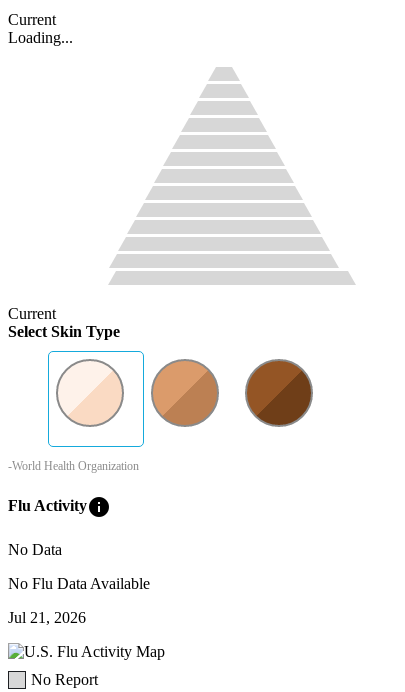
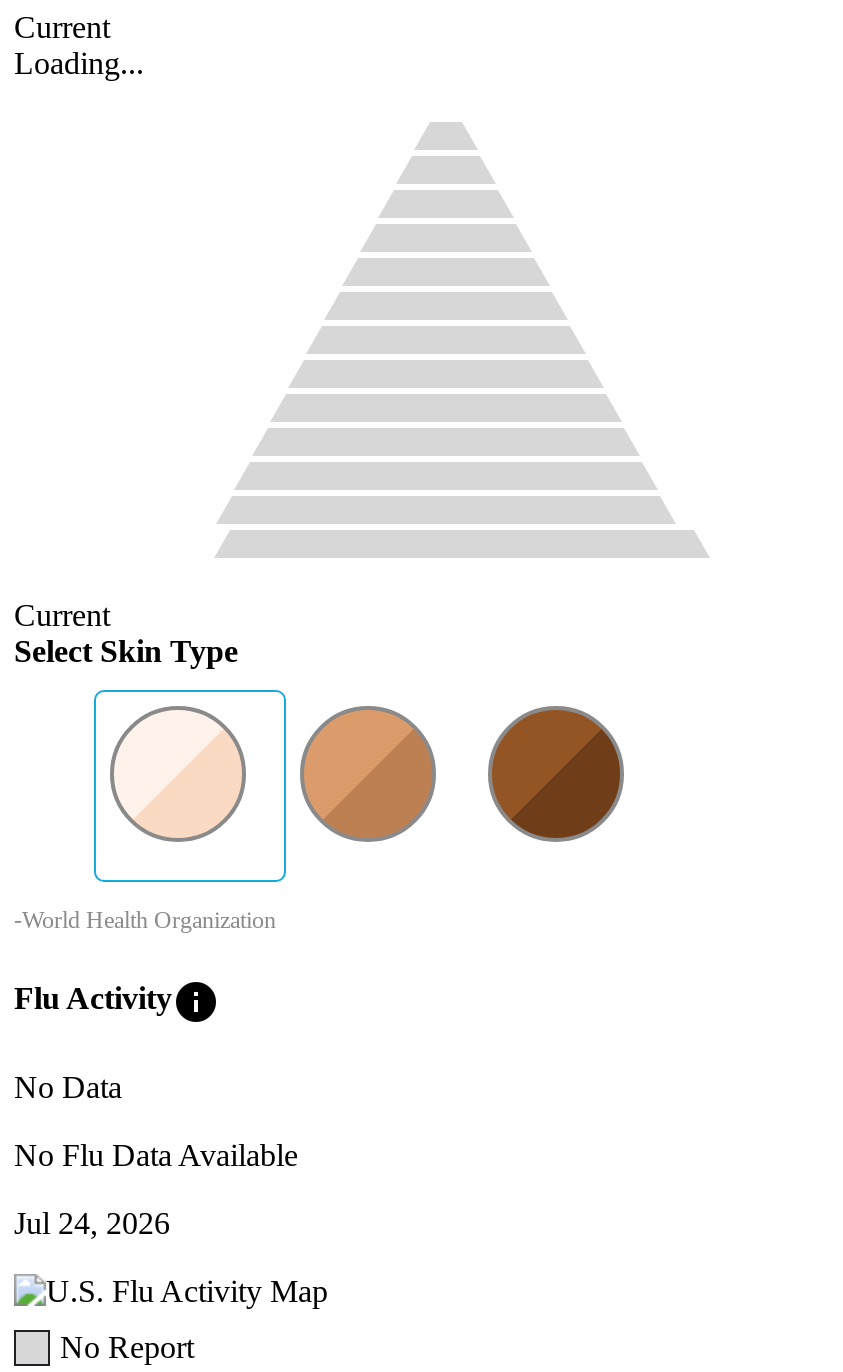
- Jul 21, 2026
+ Jul 24, 2026
